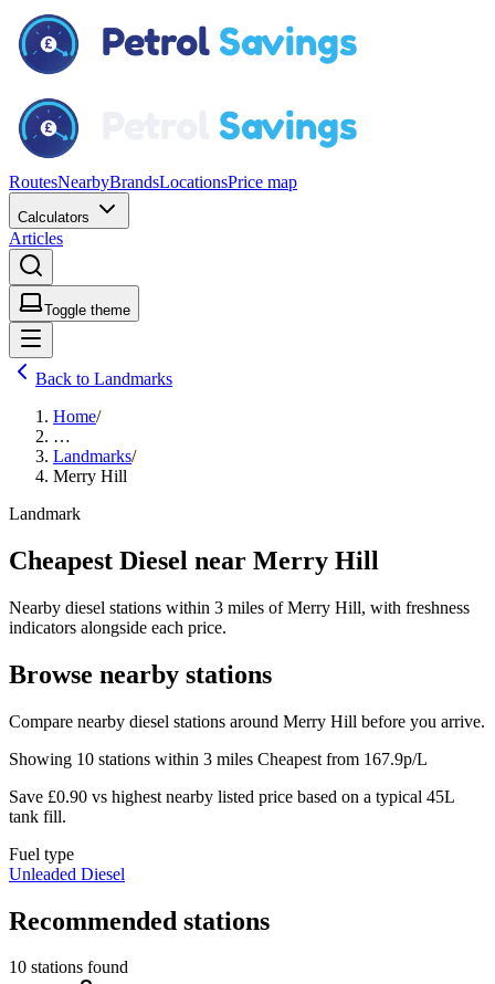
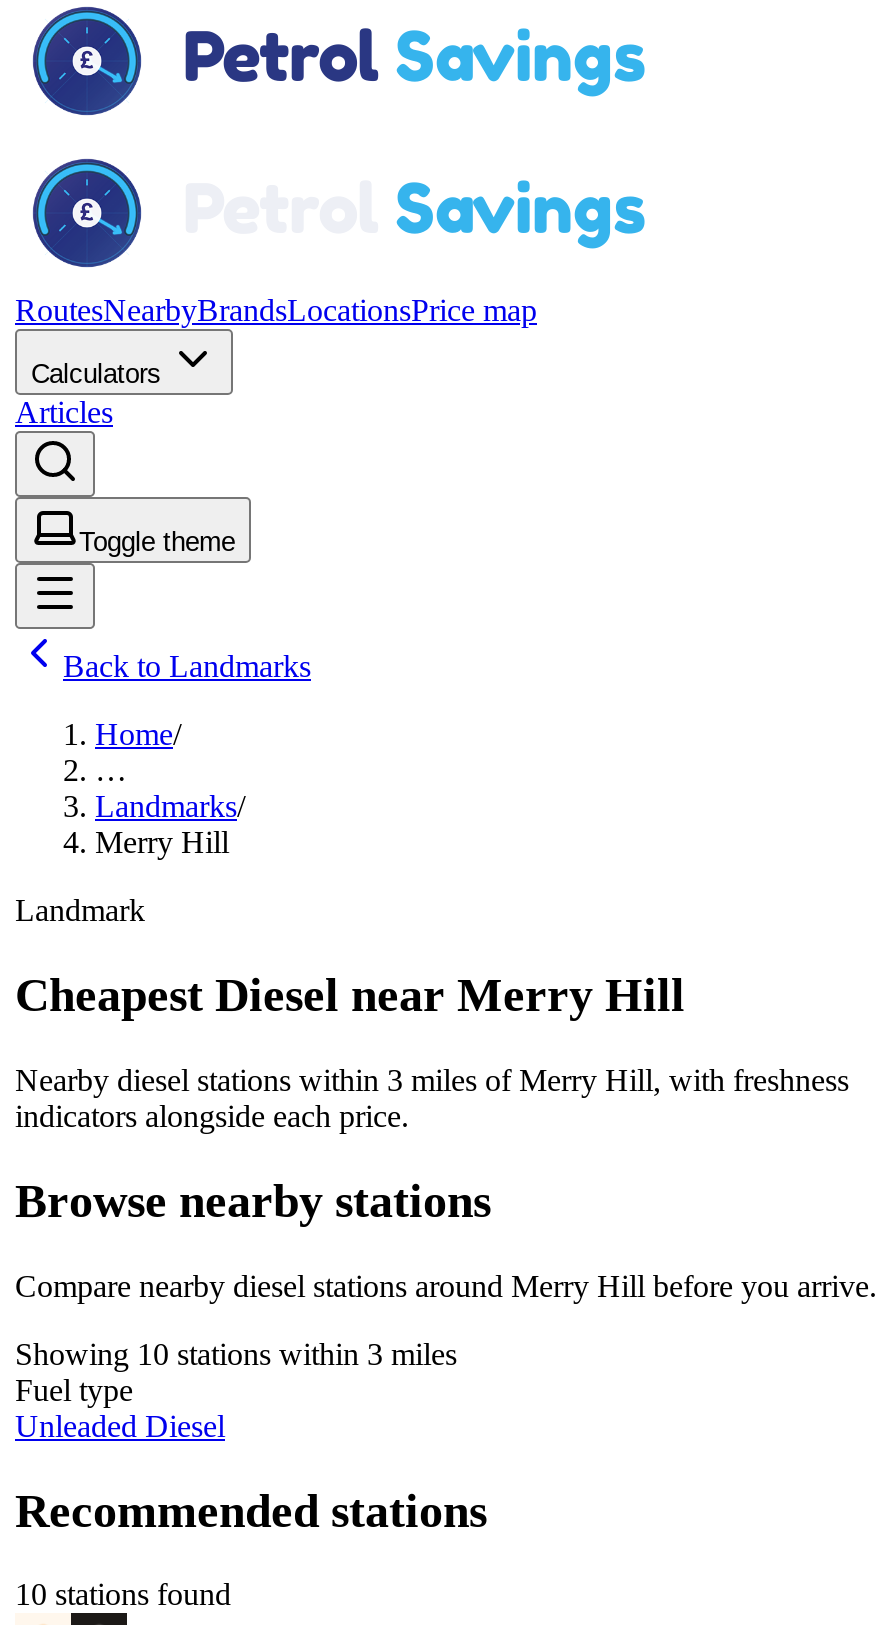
- Showing 10 stations within 3 miles Cheapest from 167.9p/L
- Save £0.90 vs highest nearby listed price based on a typical 45L
- tank fill.
+ Showing 10 stations within 3 miles
